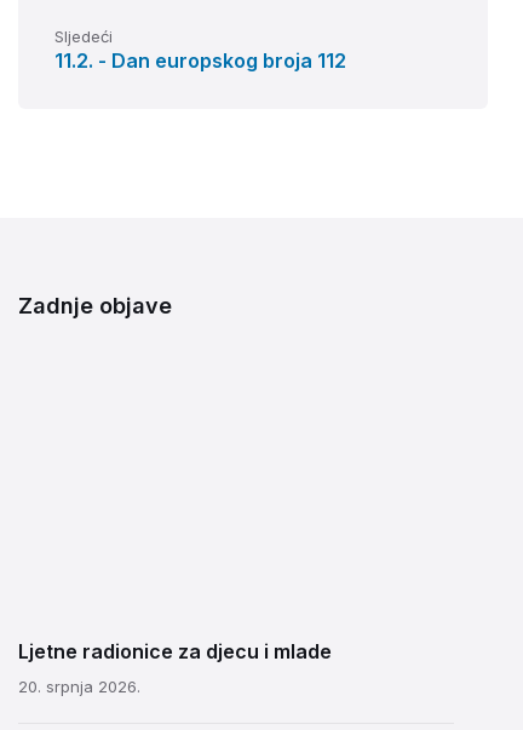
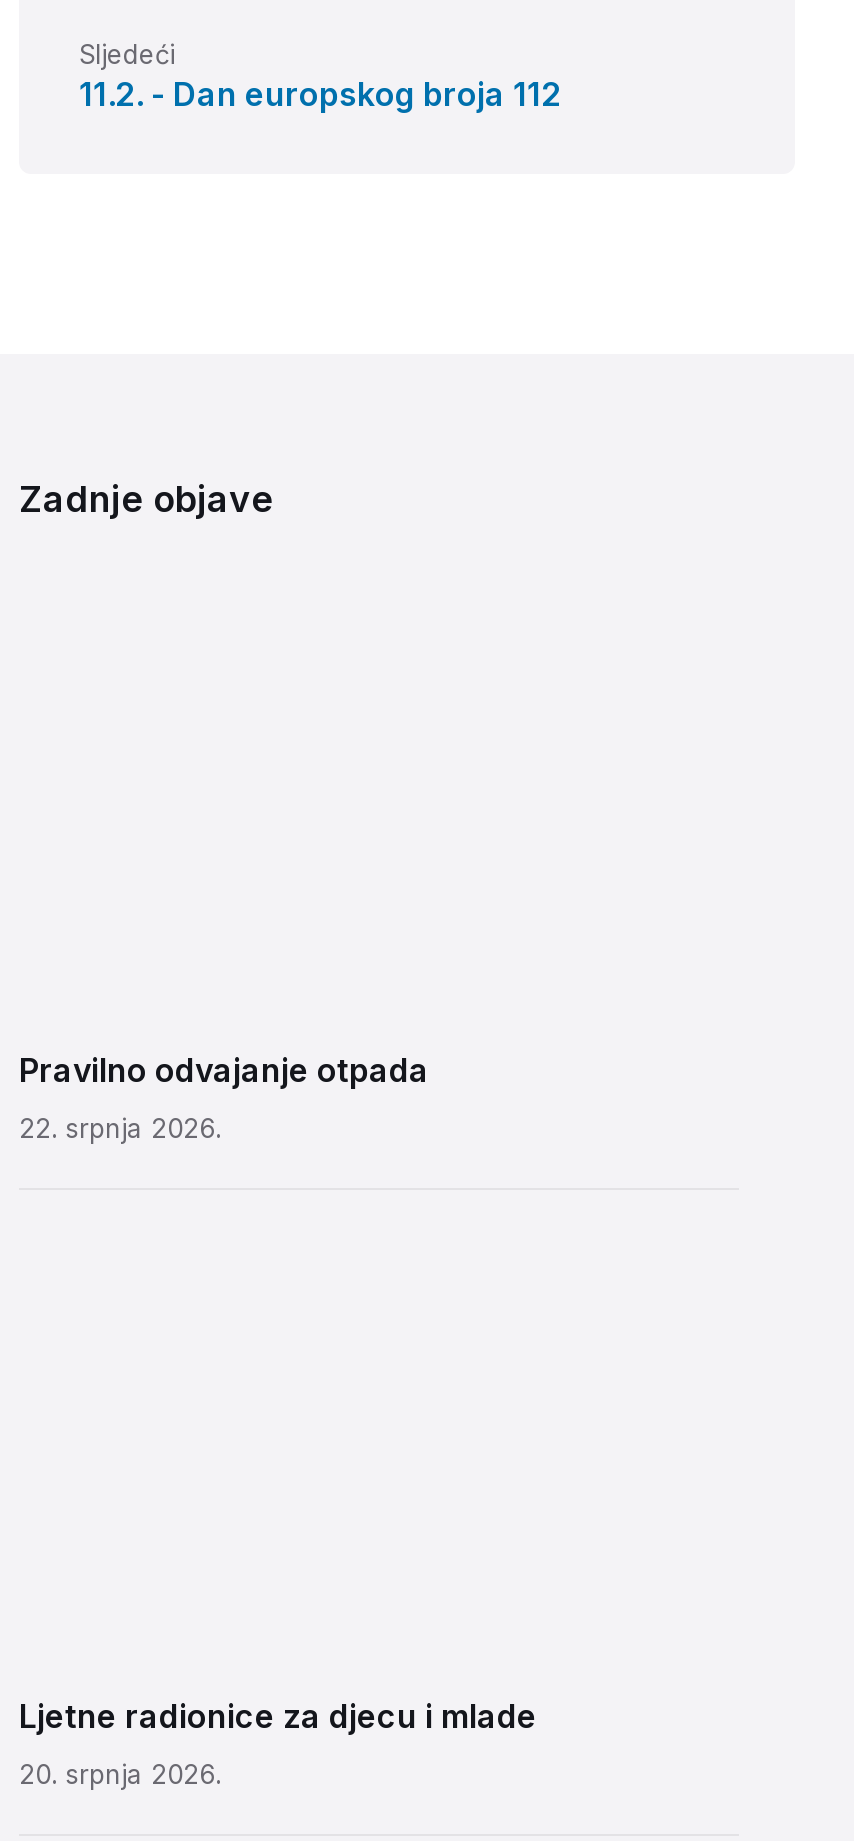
+ Pravilno odvajanje otpada
+ 22. srpnja 2026.
